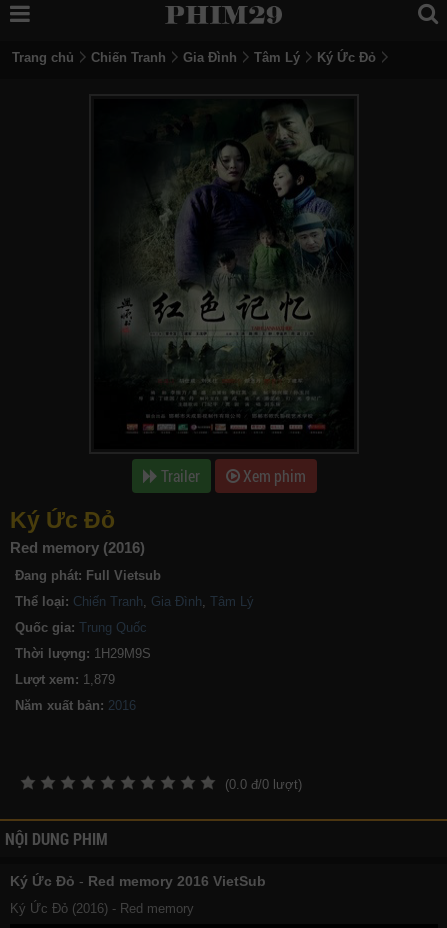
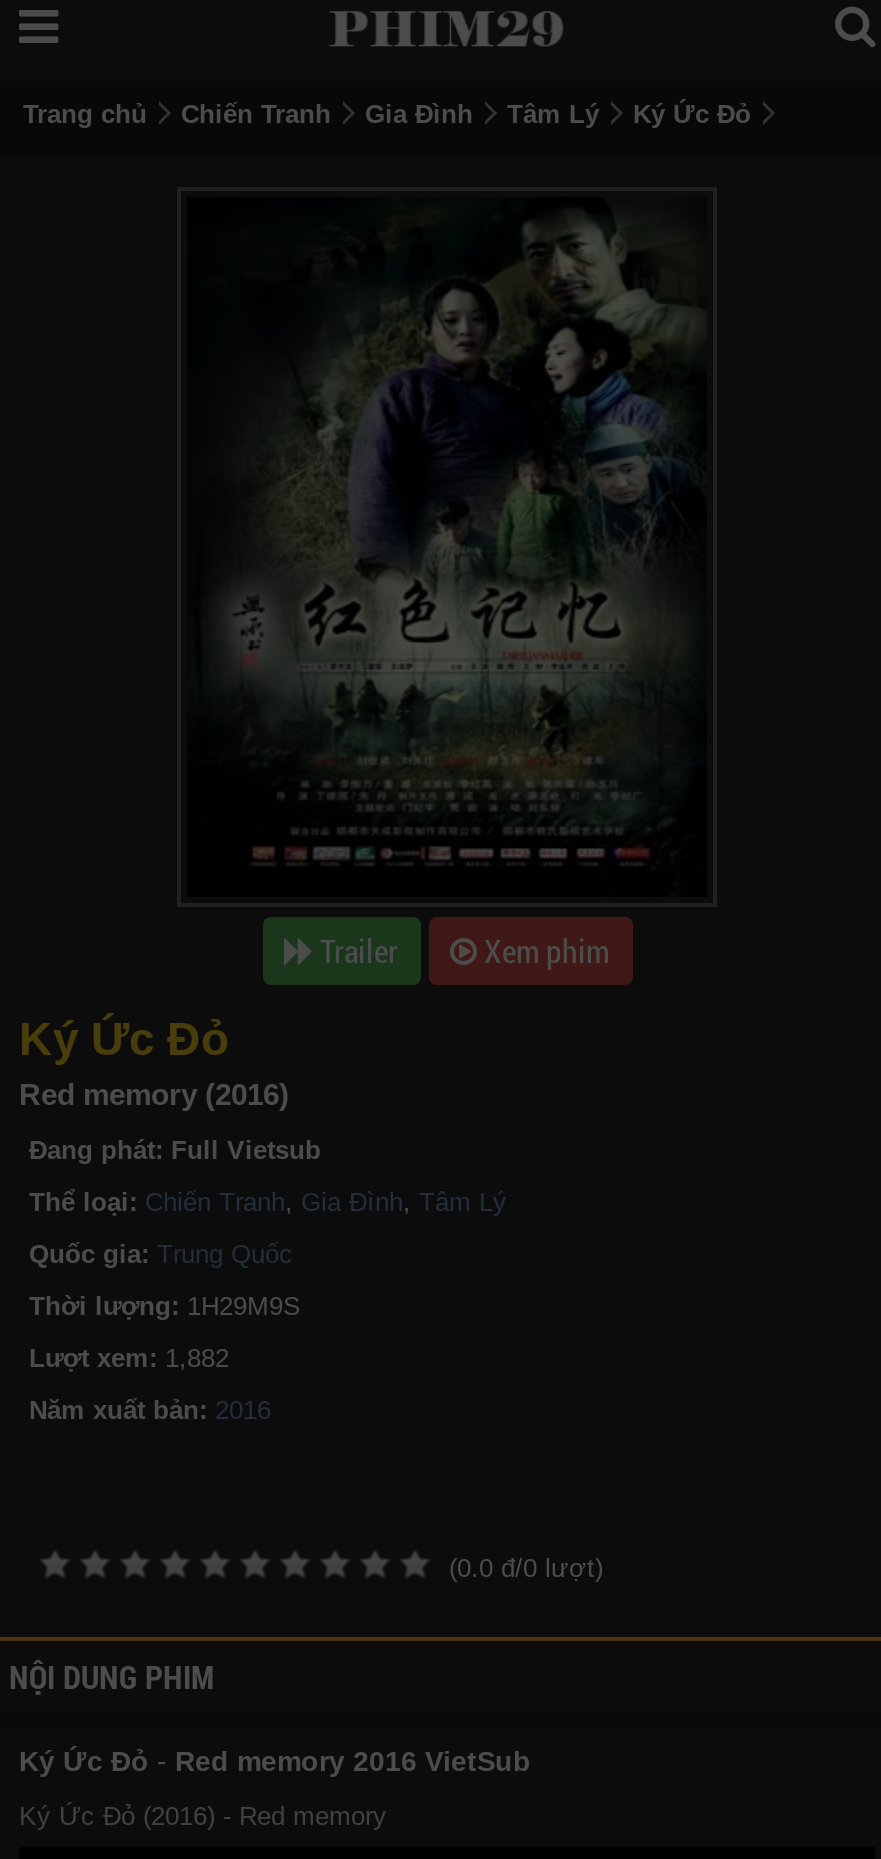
- Lượt xem: 1,879
+ Lượt xem: 1,882
